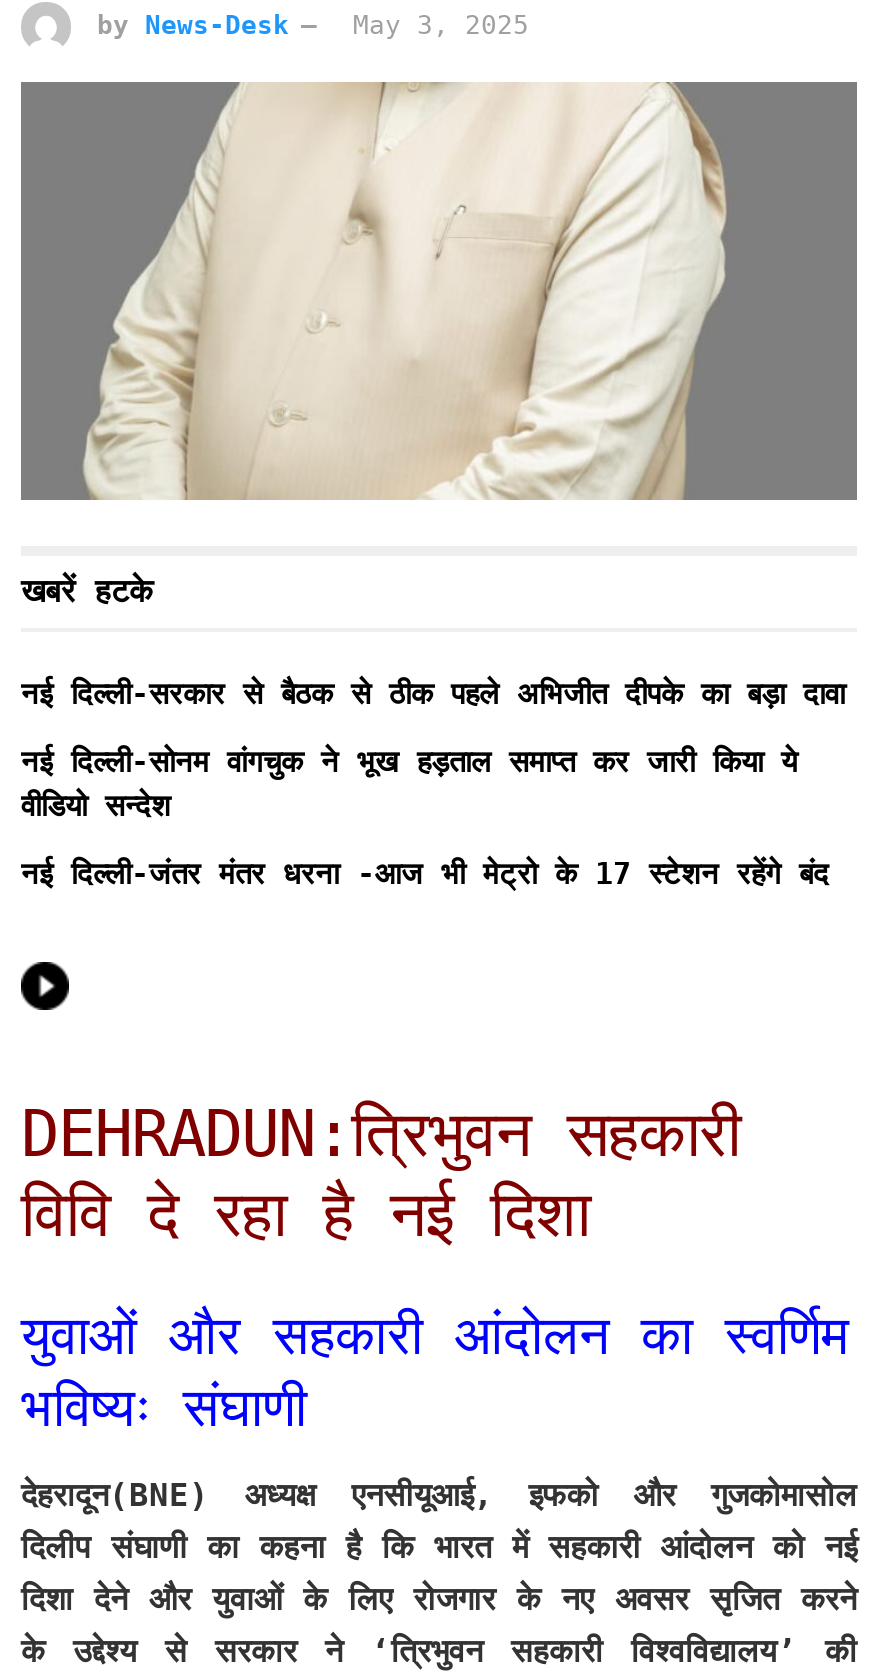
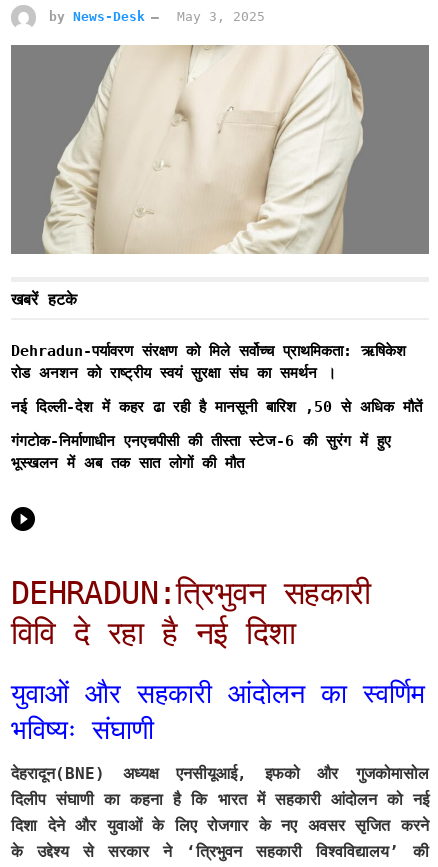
- नई दिल्ली-सरकार से बैठक से ठीक पहले अभिजीत दीपके का बड़ा दावा
+ Dehradun-पर्यावरण संरक्षण को मिले सर्वोच्च प्राथमिकता: ऋषिकेश
+ रोड अनशन को राष्ट्रीय स्वयं सुरक्षा संघ का समर्थन ।

- नई दिल्ली-सोनम वांगचुक ने भूख हड़ताल समाप्त कर जारी किया ये
- वीडियो सन्देश
+ नई दिल्ली-देश में कहर ढा रही है मानसूनी बारिश ,50 से अधिक मौतें

- नई दिल्ली-जंतर मंतर धरना -आज भी मेट्रो के 17 स्टेशन रहेंगे बंद
+ गंगटोक-निर्माणाधीन एनएचपीसी की तीस्ता स्टेज-6 की सुरंग में हुए
+ भूस्खलन में अब तक सात लोगों की मौत
